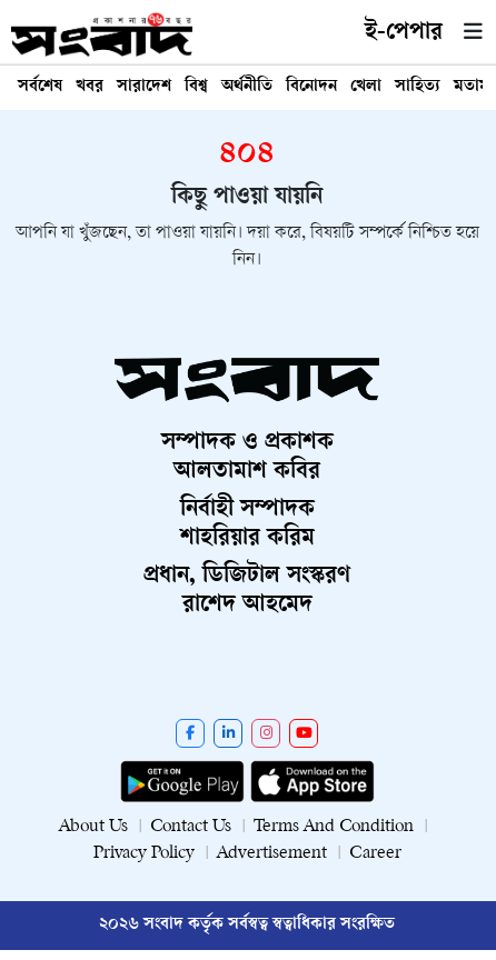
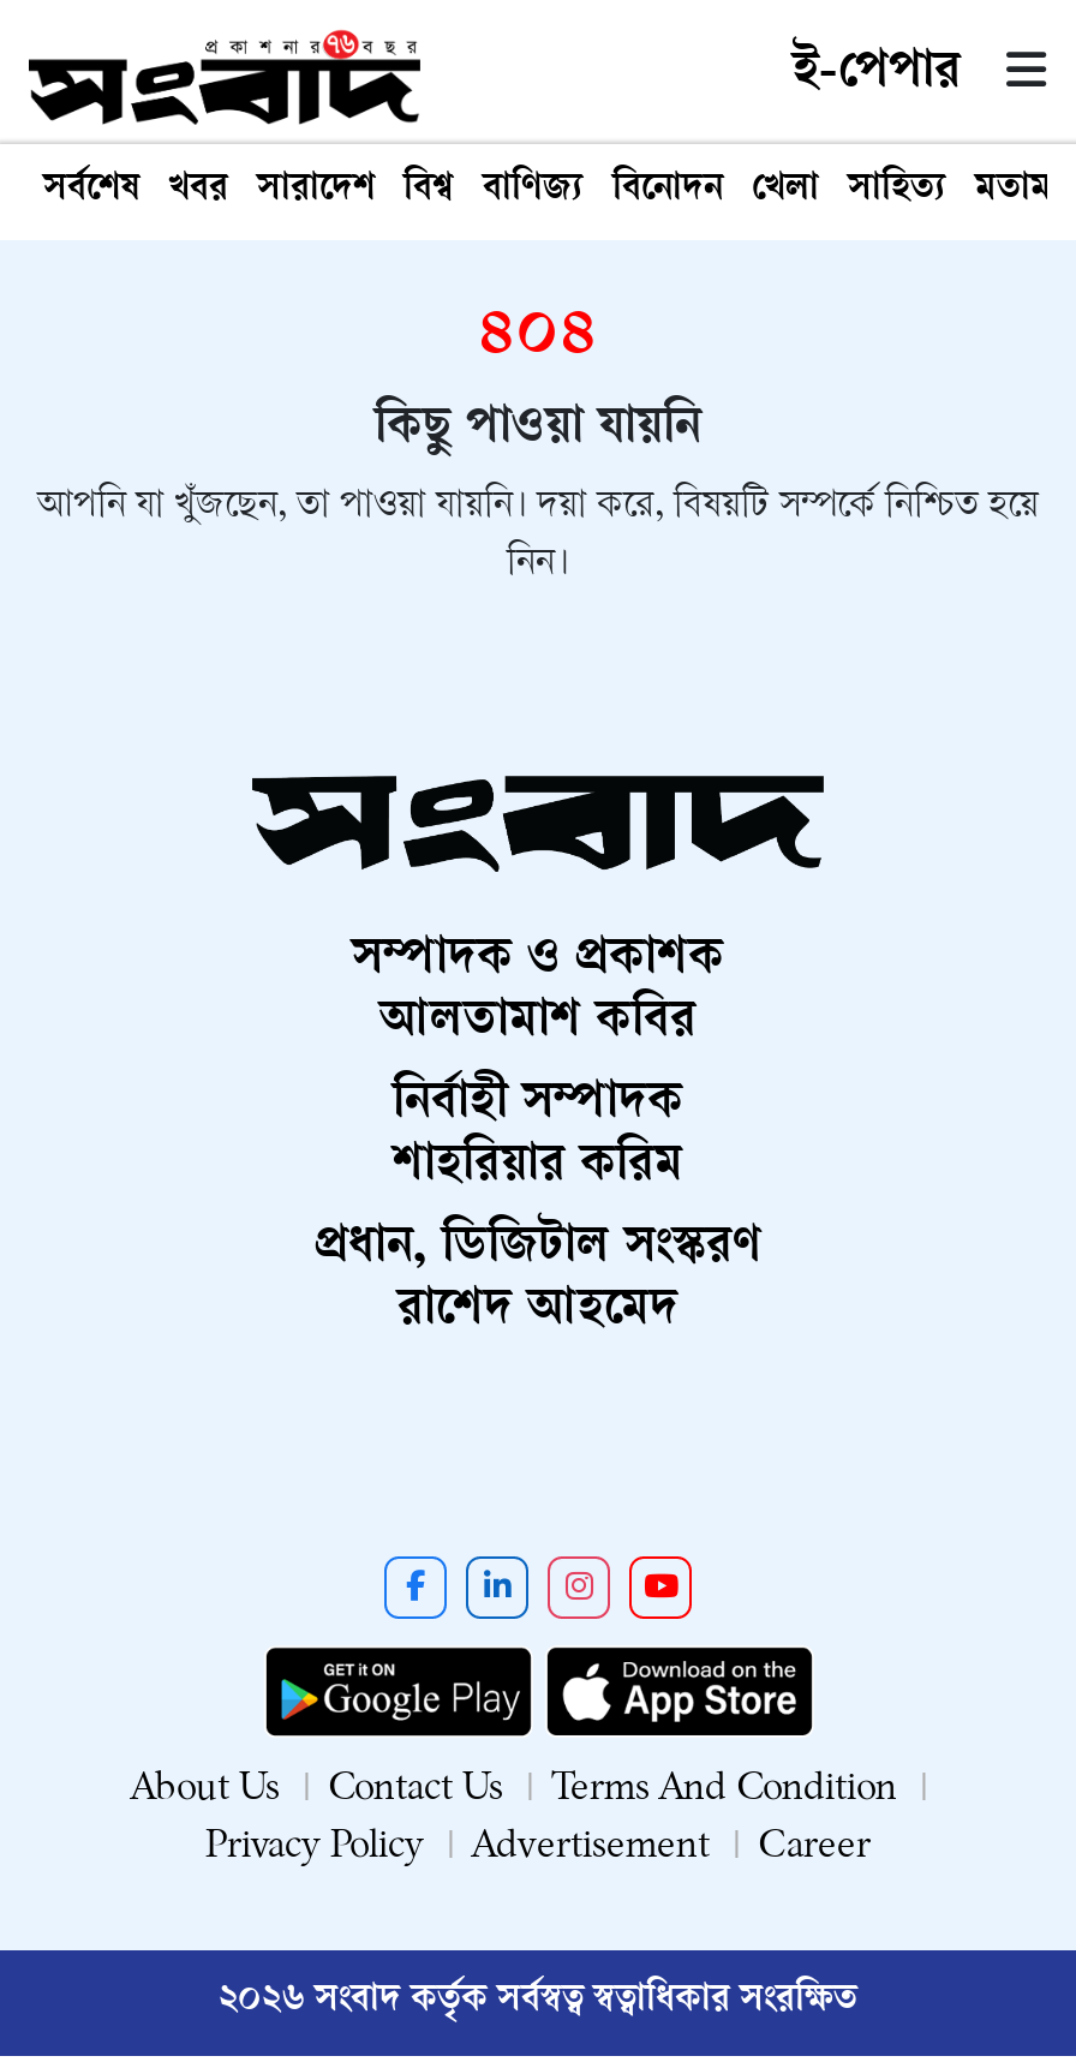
- অর্থনীতি
+ বাণিজ্য
